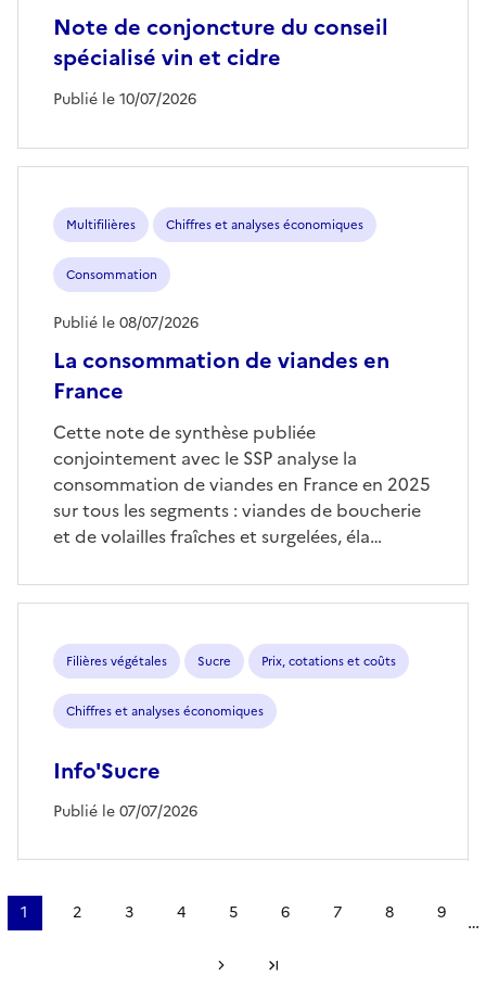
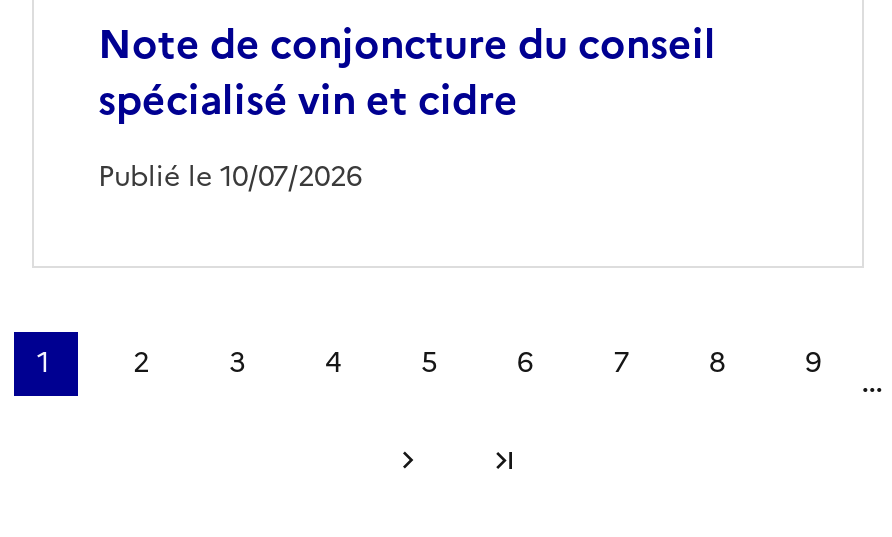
- Multifilières
- Chiffres et analyses économiques
- Consommation
- La consommation de viandes en
- France

- Publié le 08/07/2026

- Cette note de synthèse publiée
- conjointement avec le SSP analyse la
- consommation de viandes en France en 2025
- sur tous les segments : viandes de boucherie
- et de volailles fraîches et surgelées, éla…

- Filières végétales
- Sucre
- Prix, cotations et coûts
- Chiffres et analyses économiques
- Info'Sucre
- Publié le 07/07/2026
